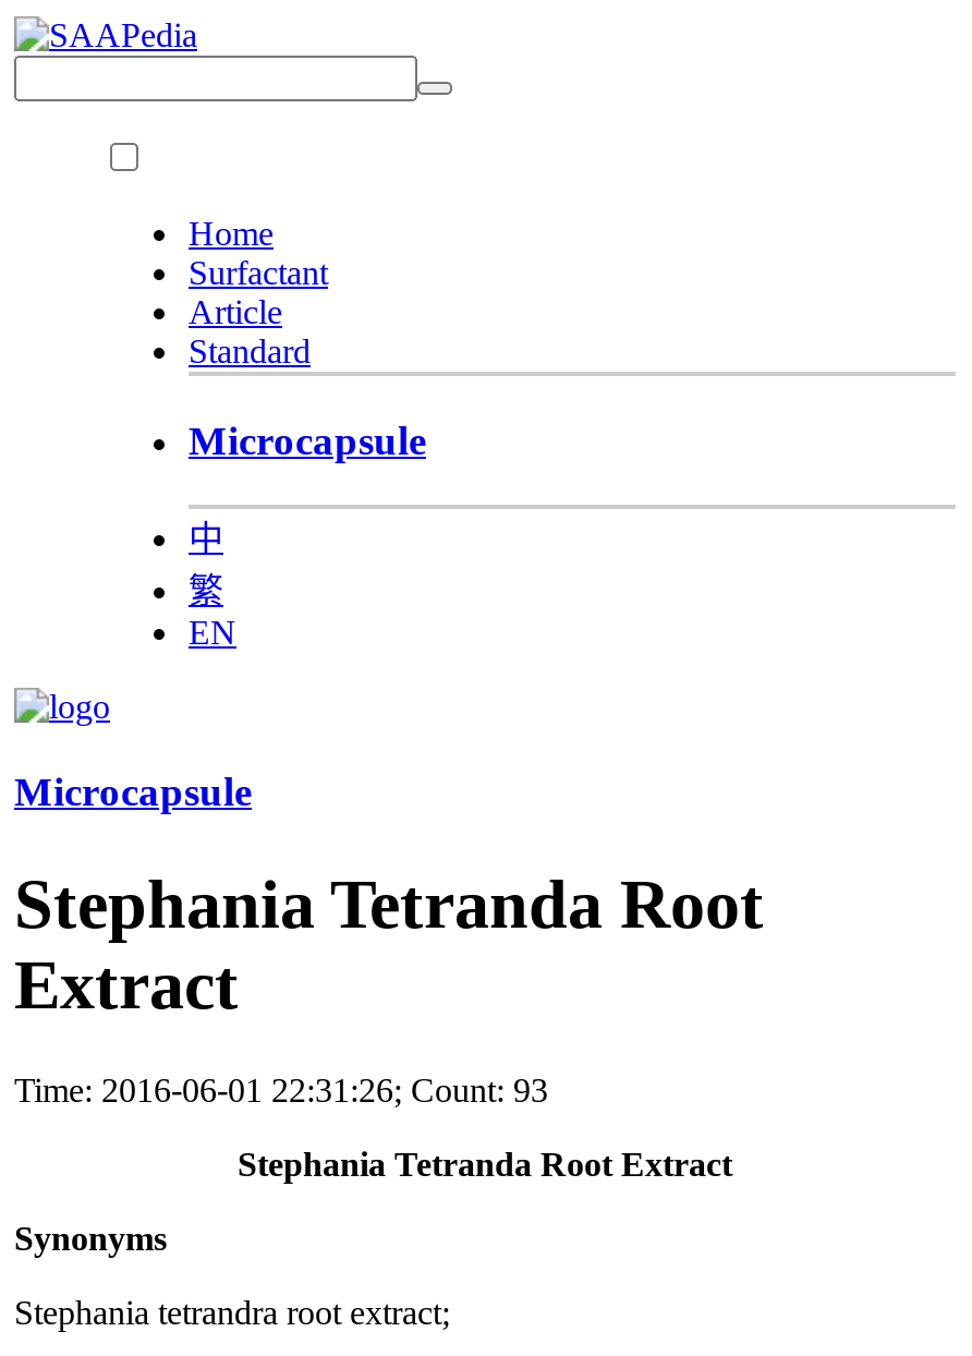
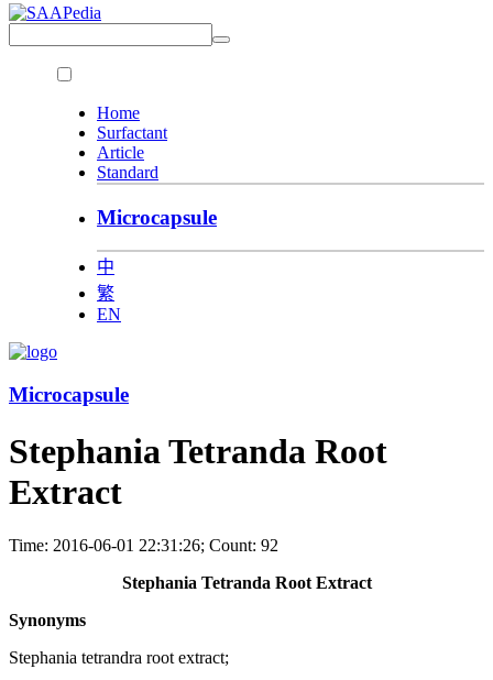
- Time: 2016-06-01 22:31:26; Count: 93
+ Time: 2016-06-01 22:31:26; Count: 92
